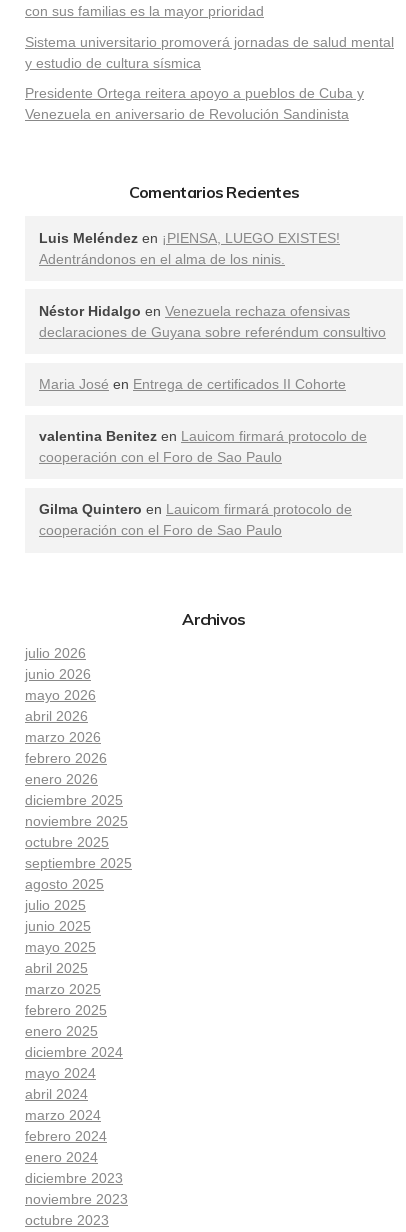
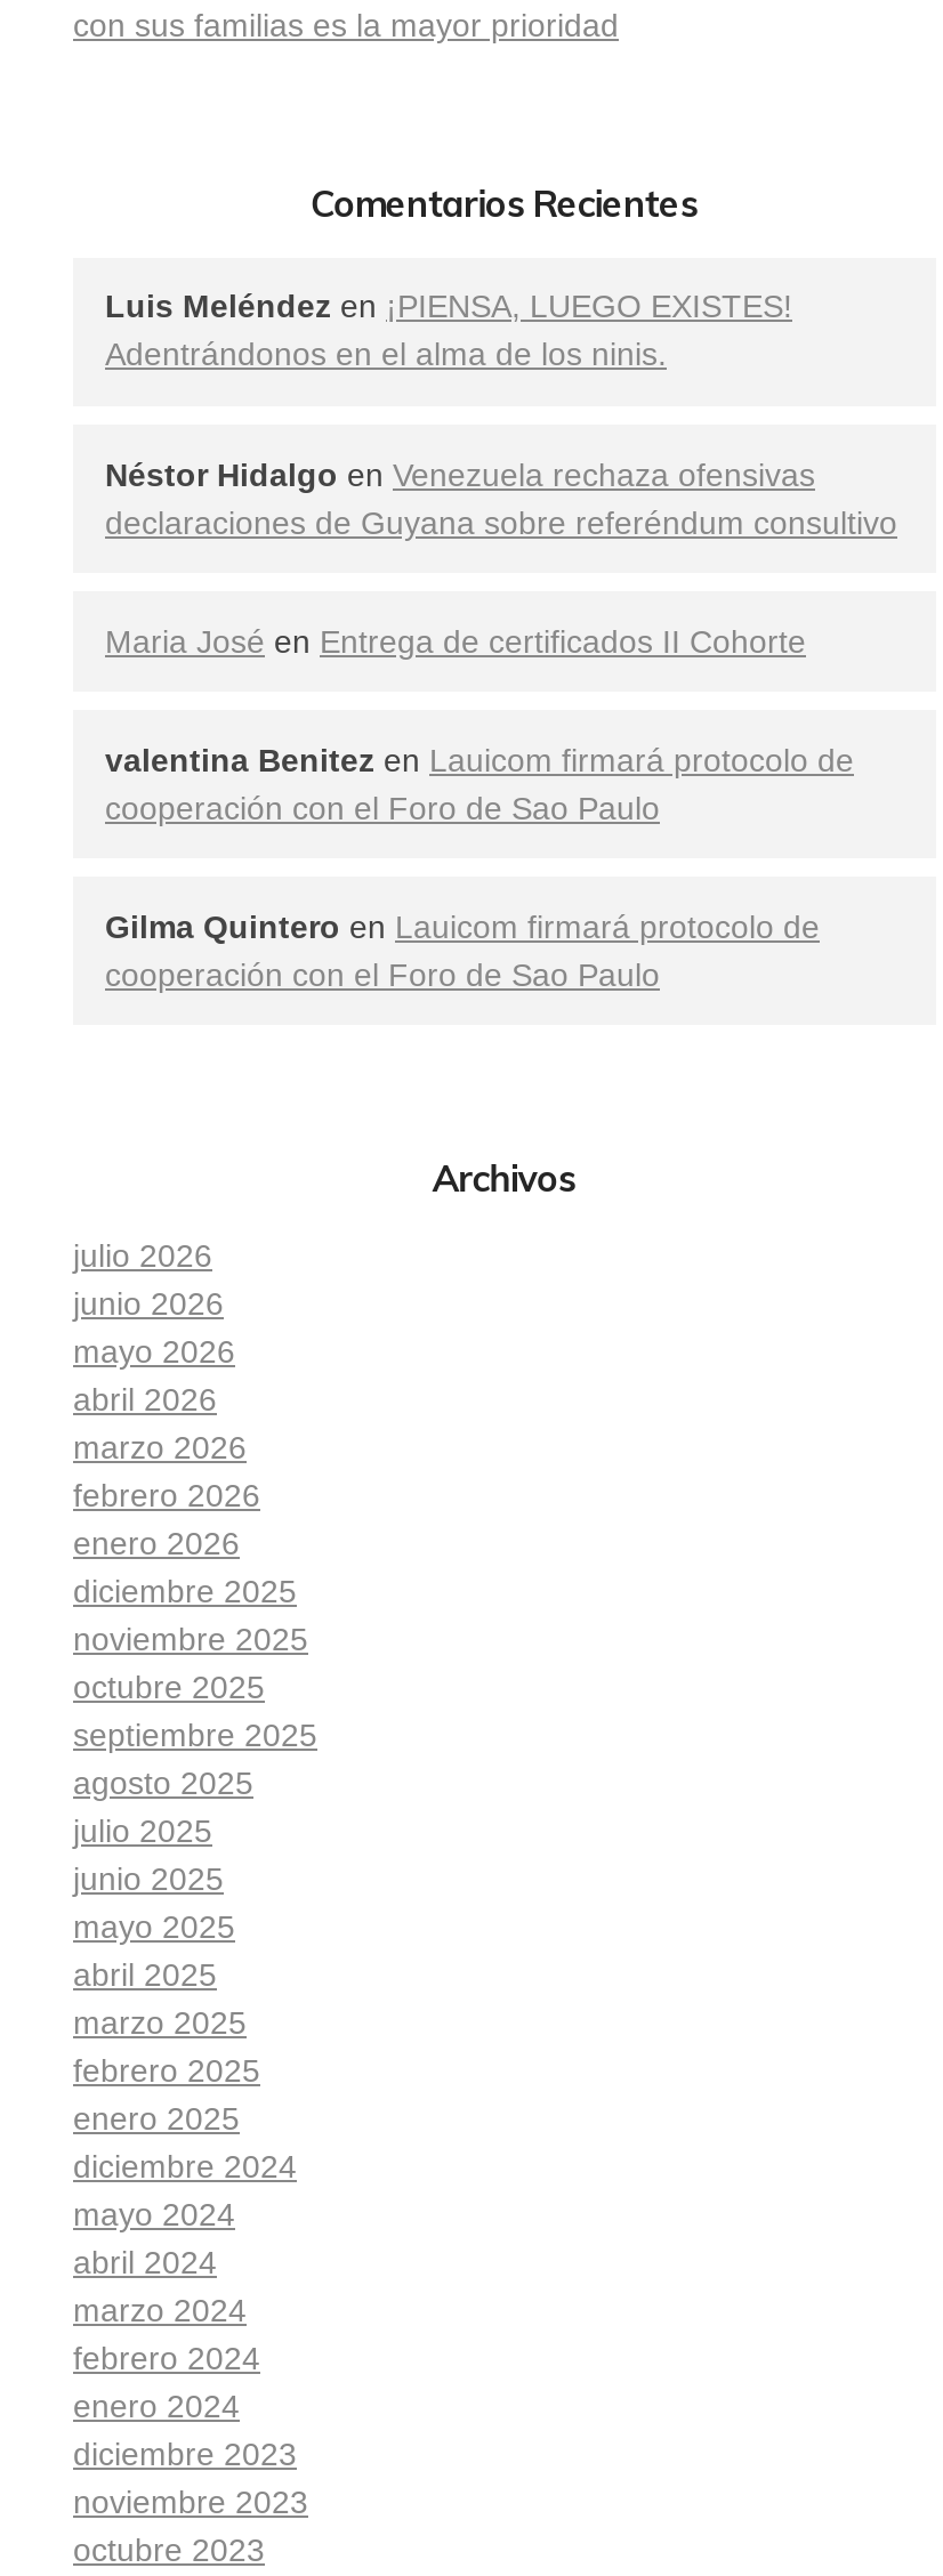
- Sistema universitario promoverá jornadas de salud mental
- y estudio de cultura sísmica
- Presidente Ortega reitera apoyo a pueblos de Cuba y
- Venezuela en aniversario de Revolución Sandinista
